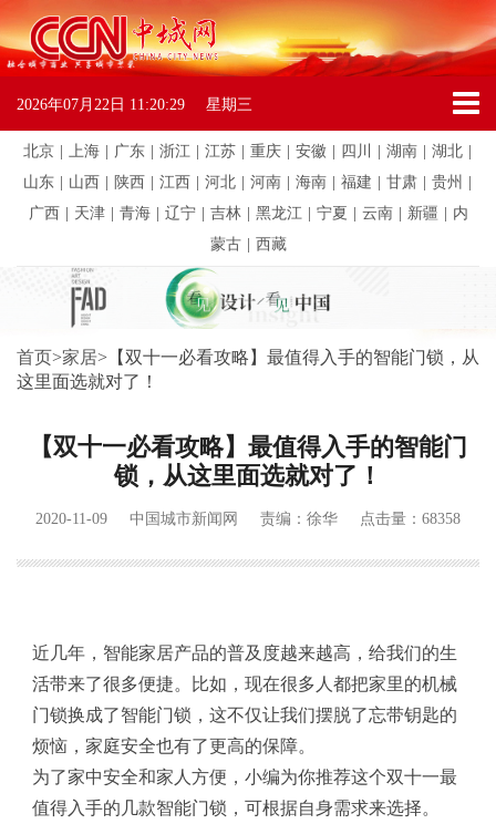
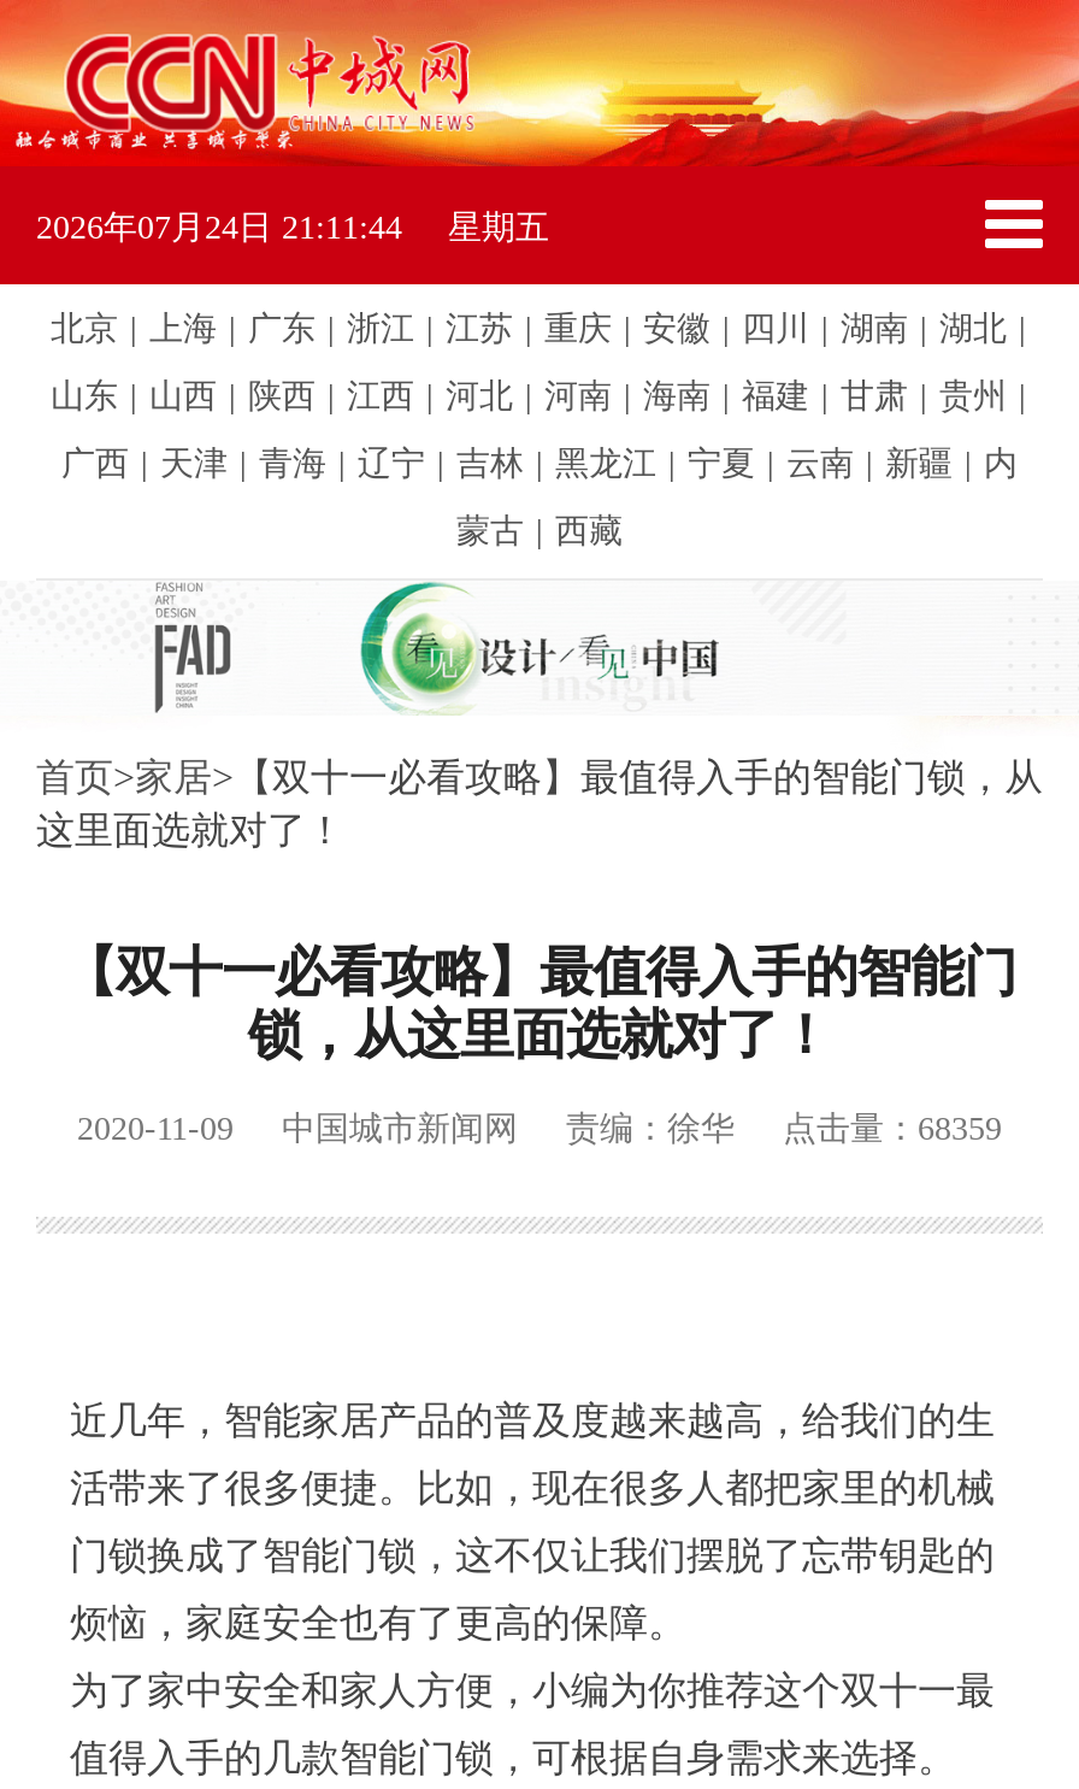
- 2026年07月22日 11:20:29
+ 2026年07月24日 21:11:44

- 星期三
+ 星期五

- 2020-11-09 中国城市新闻网 责编：徐华 点击量：68358
+ 2020-11-09 中国城市新闻网 责编：徐华 点击量：68359
